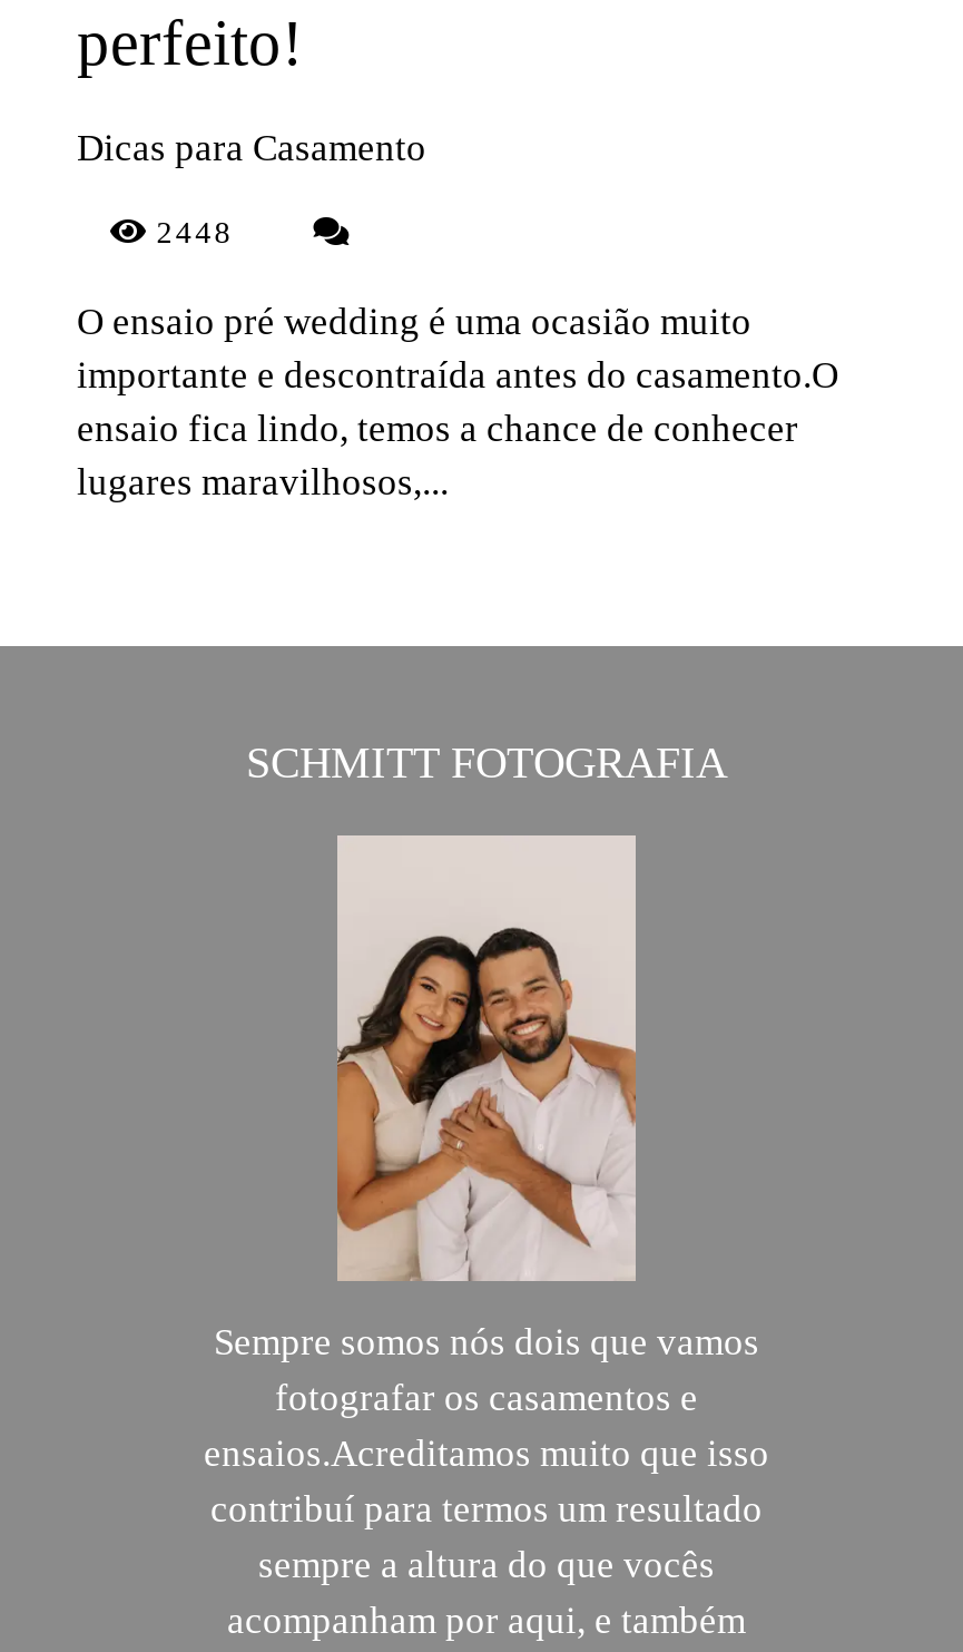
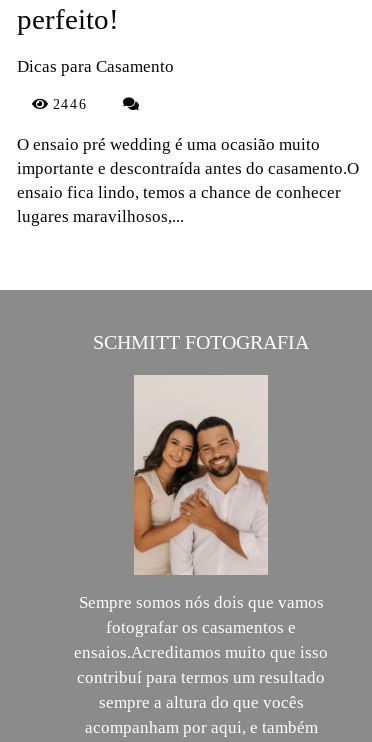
- 2448
+ 2446
